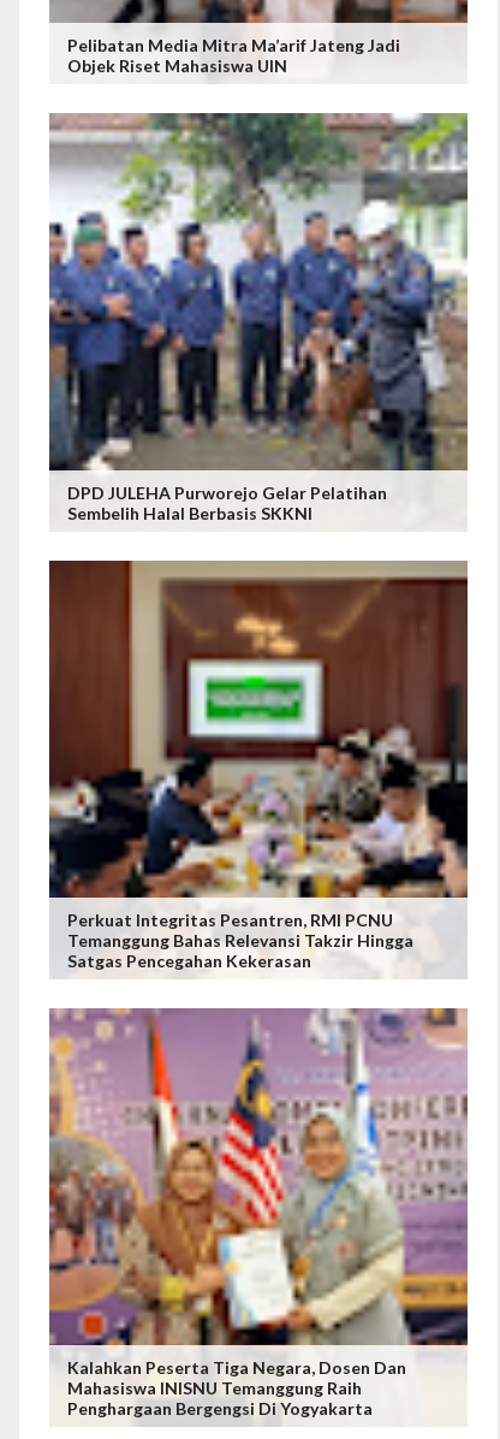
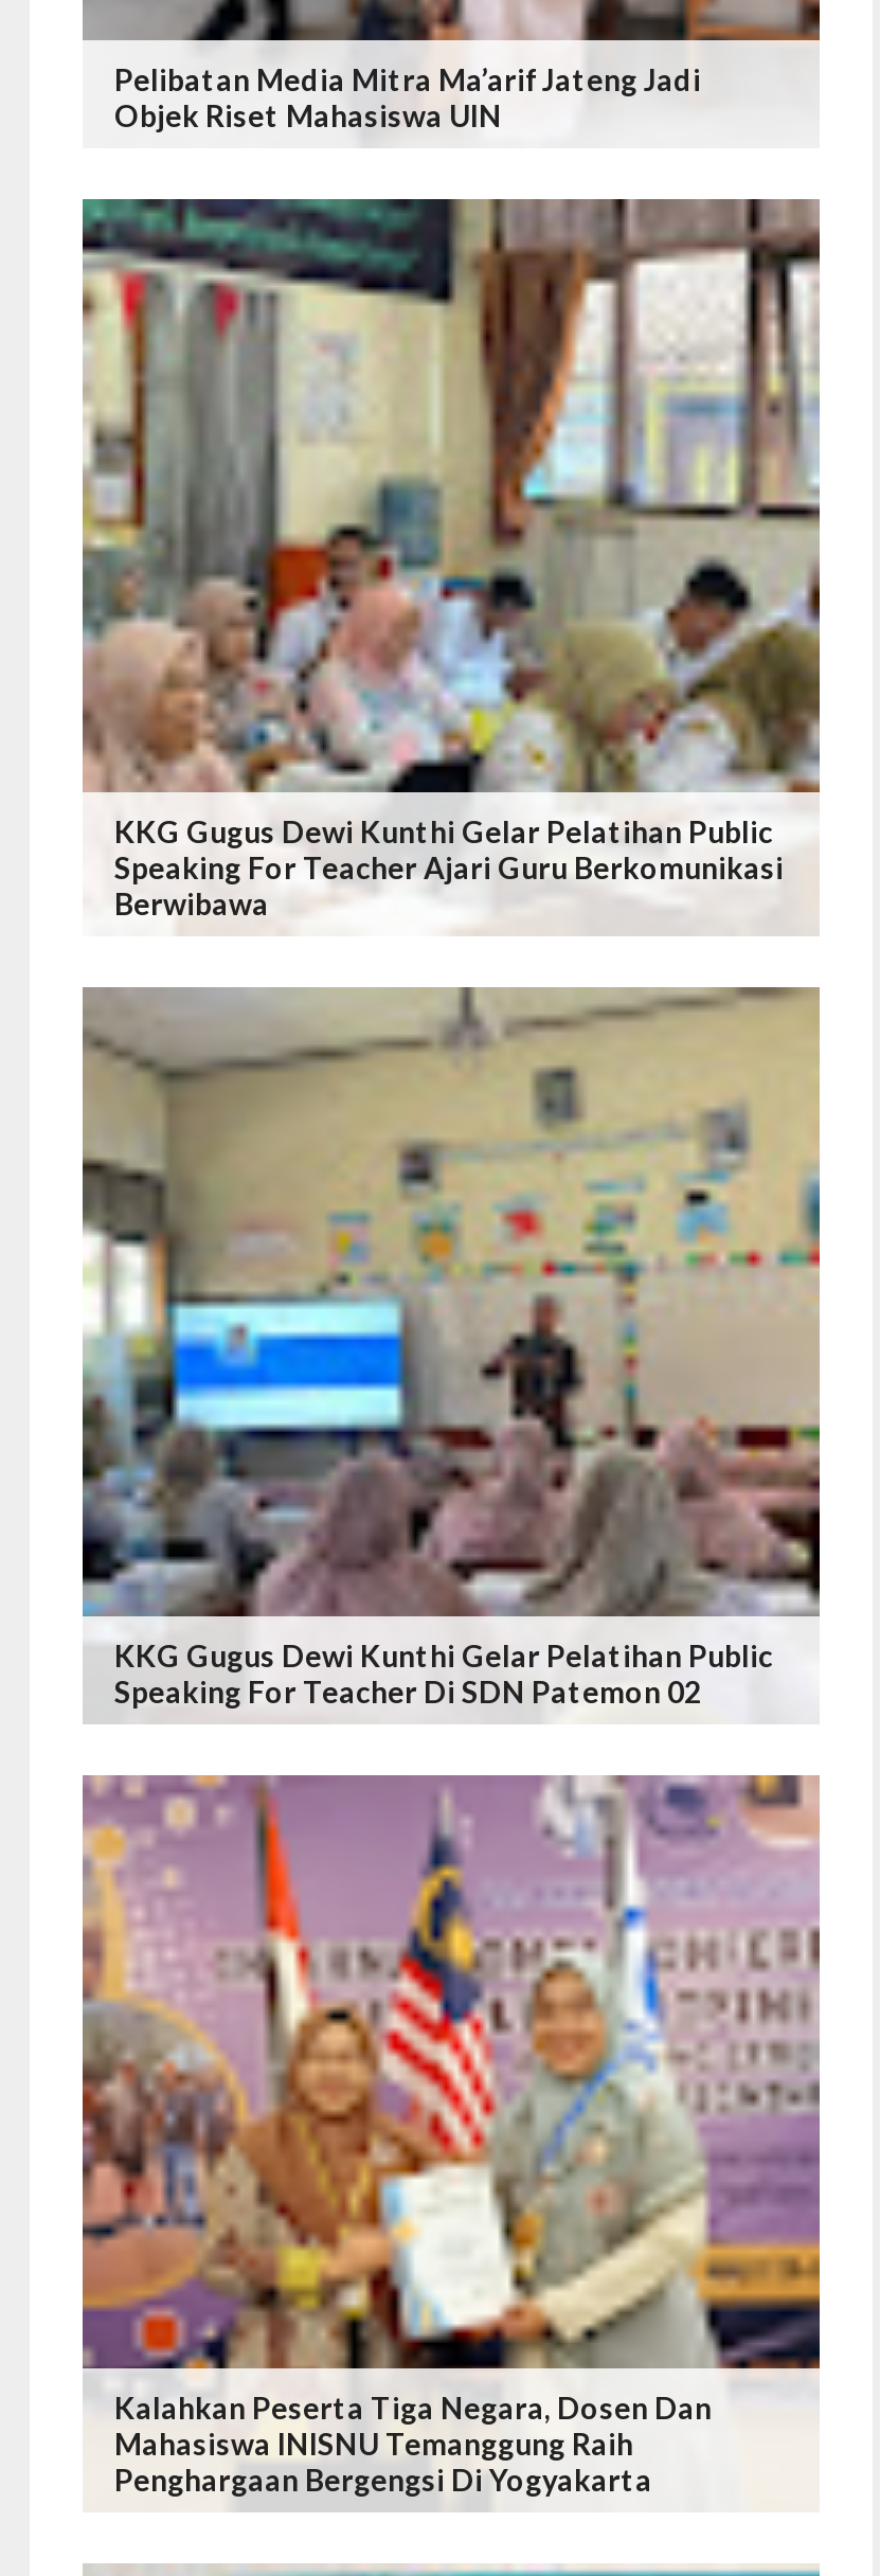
- [image]
- DPD JULEHA Purworejo Gelar Pelatihan
- Sembelih Halal Berbasis SKKNI
+ [image]
+ KKG Gugus Dewi Kunthi Gelar Pelatihan Public
+ Speaking For Teacher Ajari Guru Berkomunikasi
+ Berwibawa

- [image]
- Perkuat Integritas Pesantren, RMI PCNU
- Temanggung Bahas Relevansi Takzir Hingga
- Satgas Pencegahan Kekerasan
+ [image]
+ KKG Gugus Dewi Kunthi Gelar Pelatihan Public
+ Speaking For Teacher Di SDN Patemon 02
